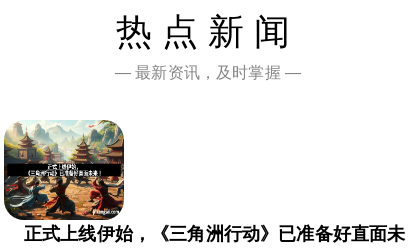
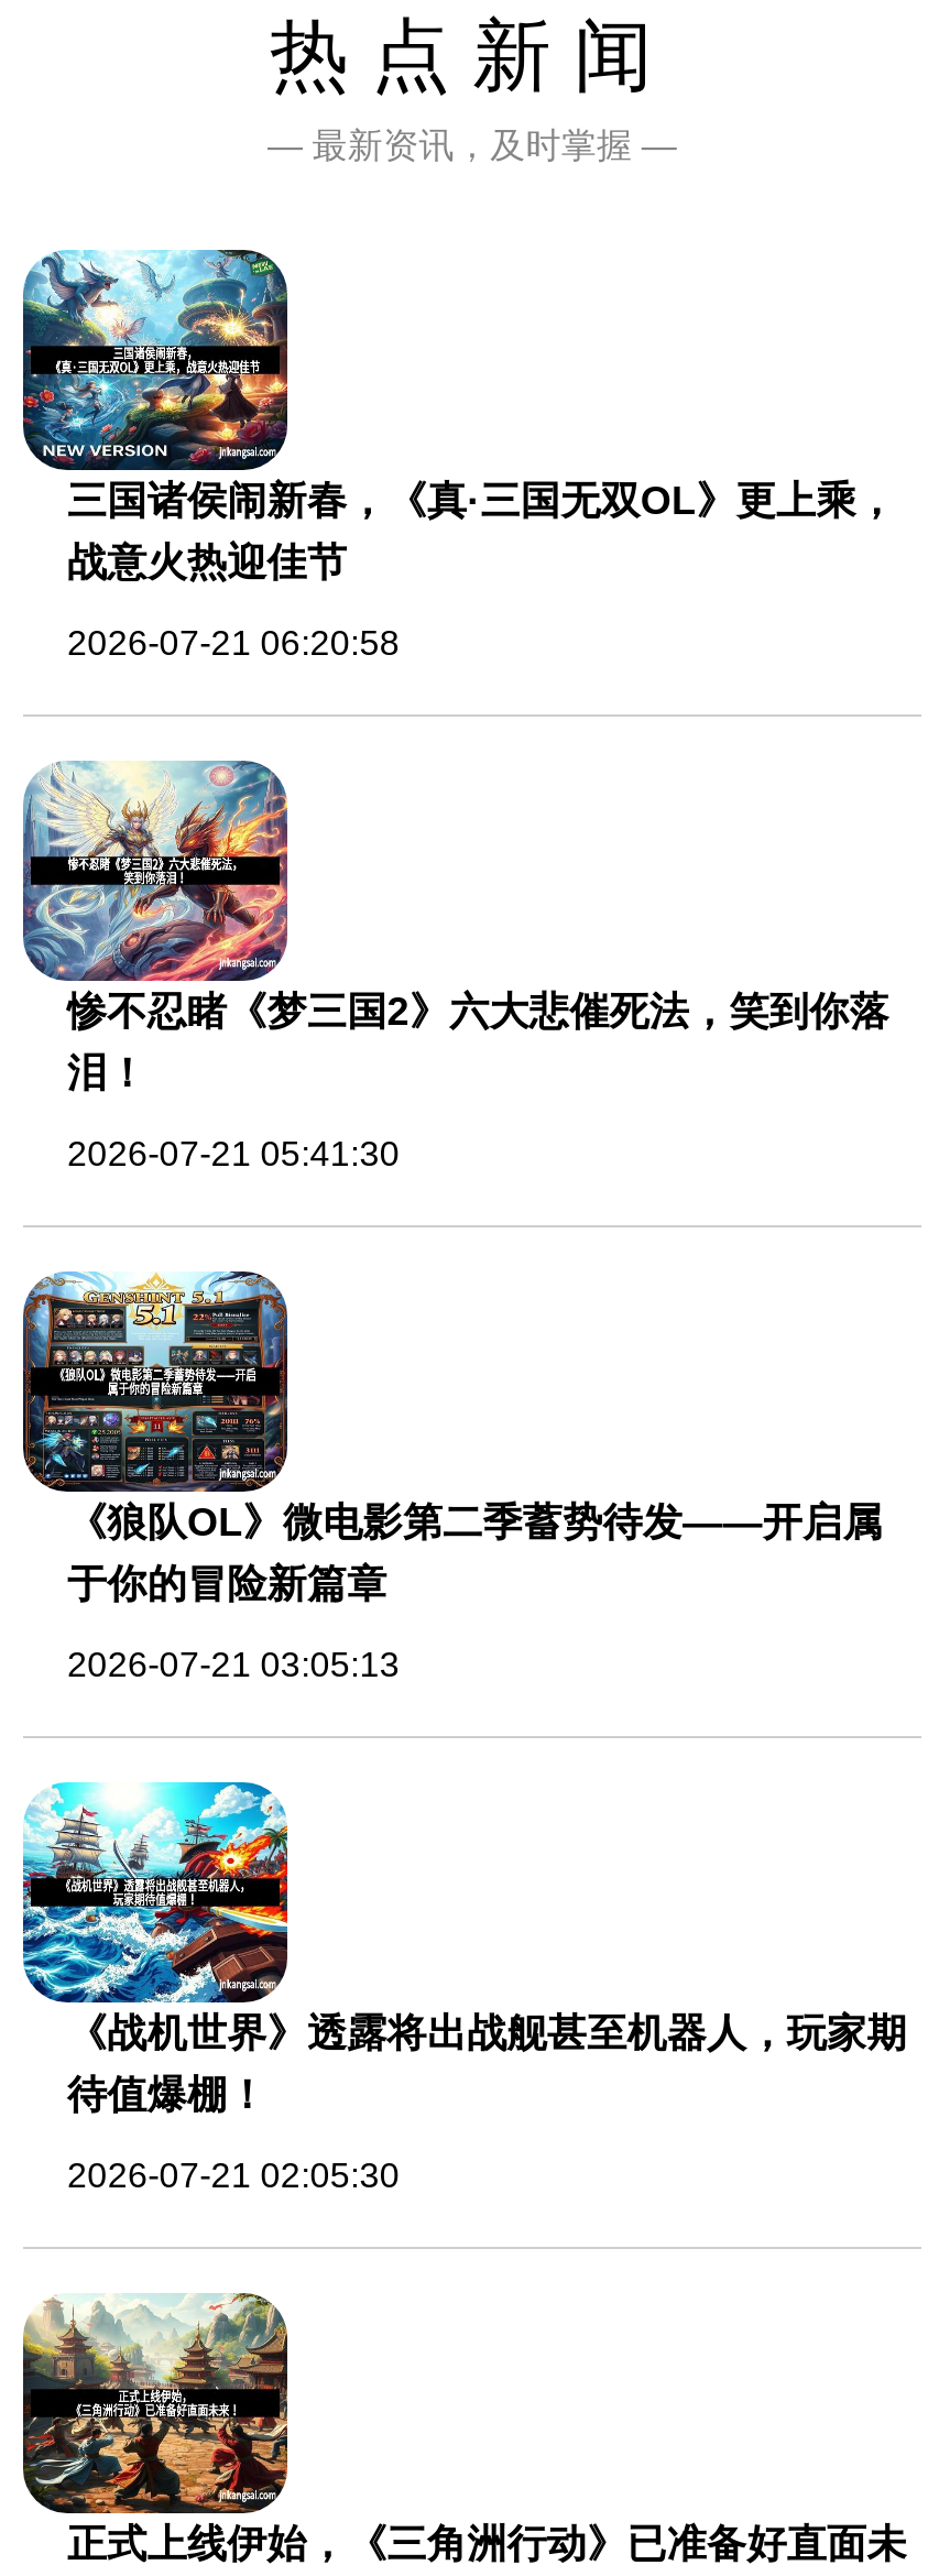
+ [image]
+ 三国诸侯闹新春，《真·三国无双OL》更上乘，
+ 战意火热迎佳节
+ 2026-07-21 06:20:58

+ [image]
+ 惨不忍睹《梦三国2》六大悲催死法，笑到你落
+ 泪！
+ 2026-07-21 05:41:30

+ [image]
+ 《狼队OL》微电影第二季蓄势待发——开启属
+ 于你的冒险新篇章
+ 2026-07-21 03:05:13

+ [image]
+ 《战机世界》透露将出战舰甚至机器人，玩家期
+ 待值爆棚！
+ 2026-07-21 02:05:30
